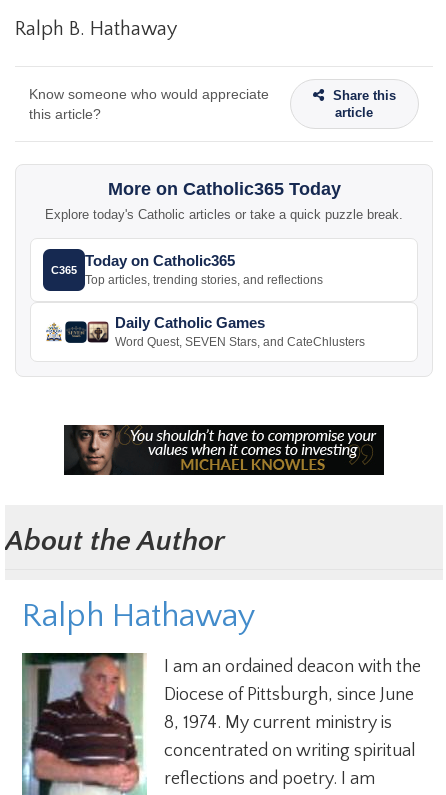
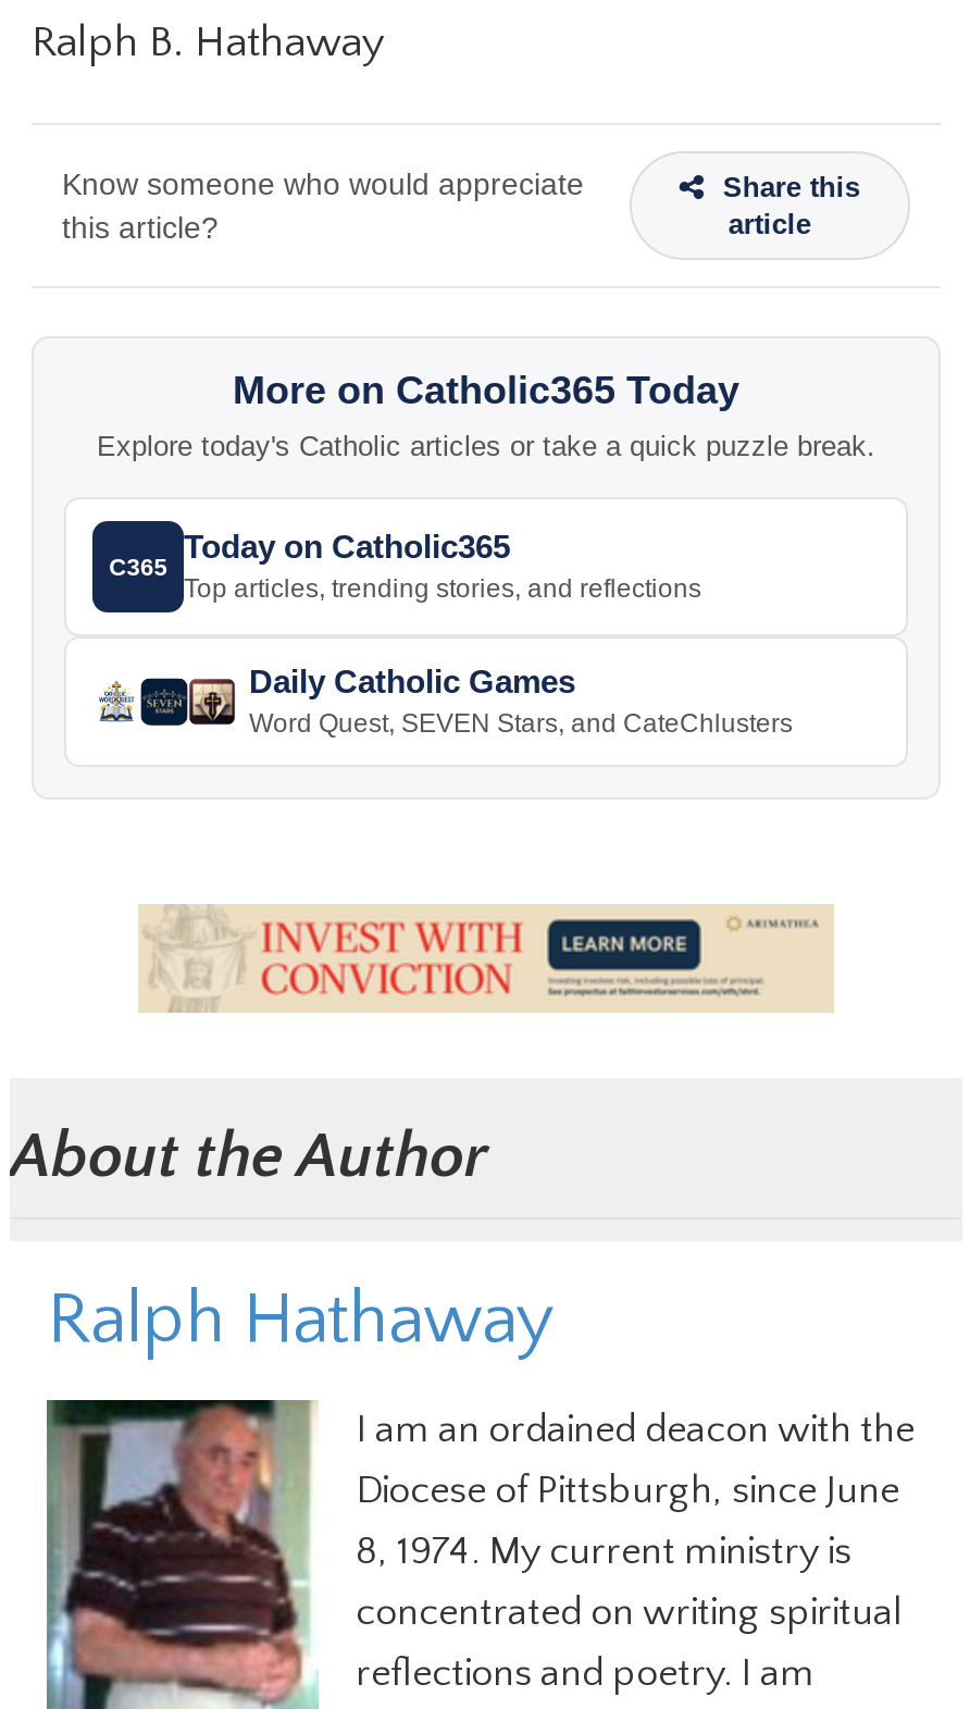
- [image]
+ [image]
